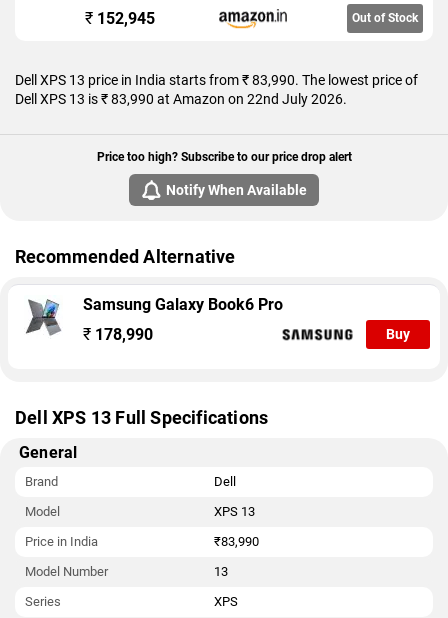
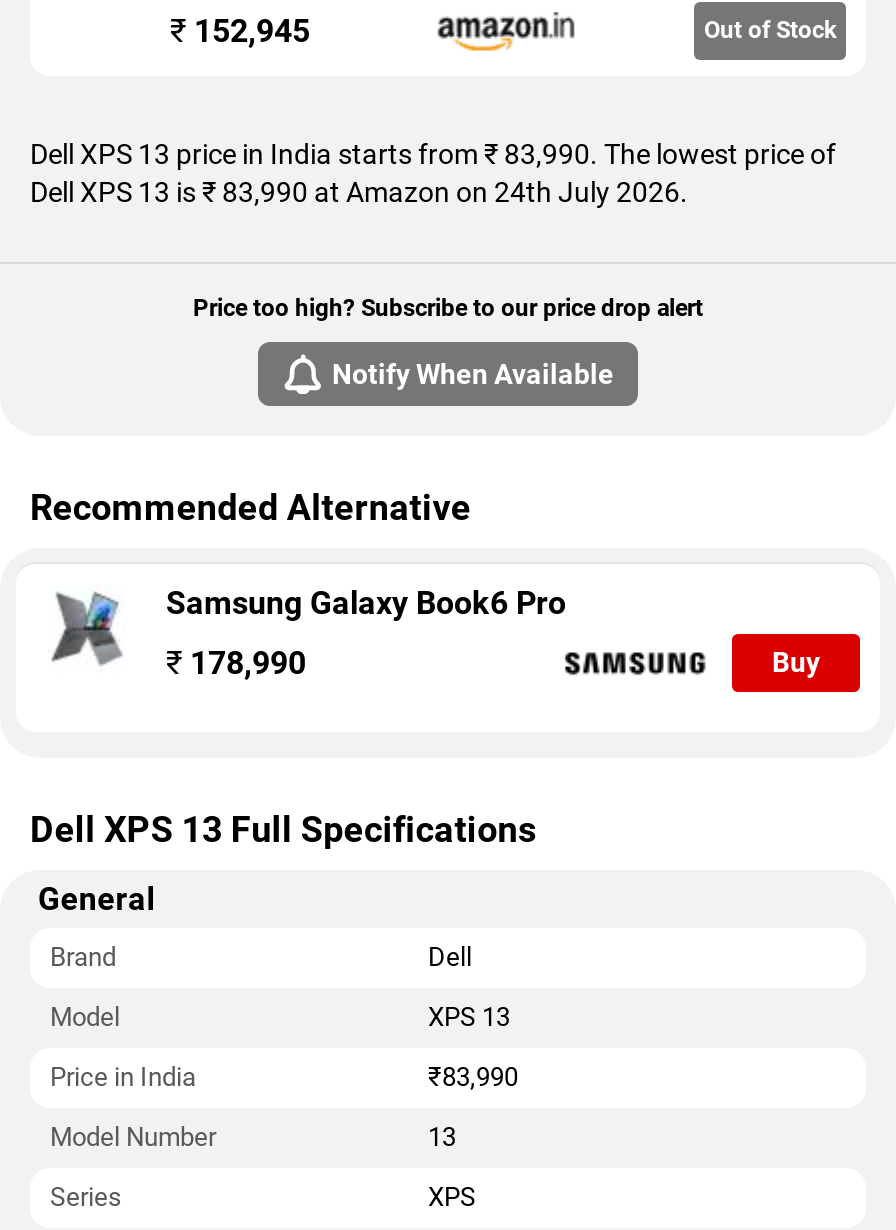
- Dell XPS 13 is ₹ 83,990 at Amazon on 22nd July 2026.
+ Dell XPS 13 is ₹ 83,990 at Amazon on 24th July 2026.
